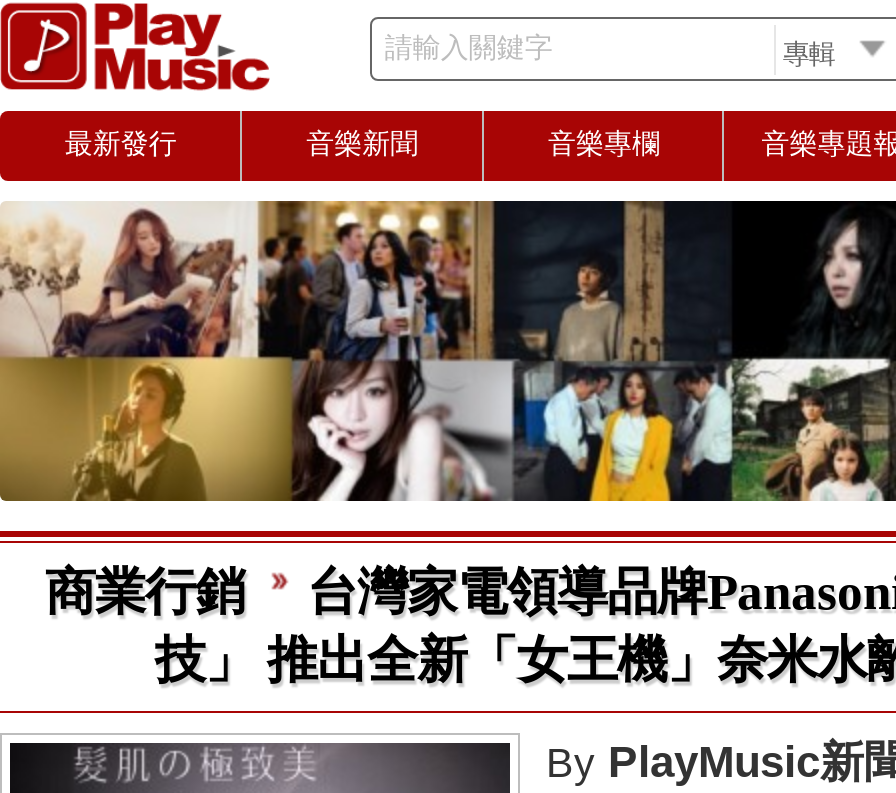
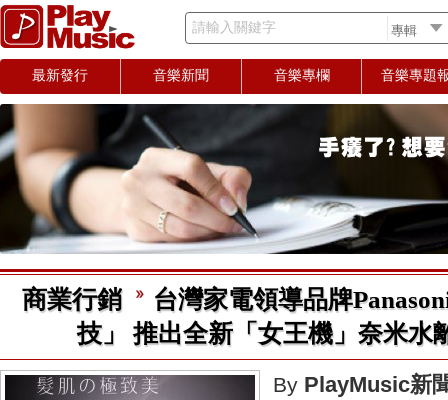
- [image]
+ [image]
